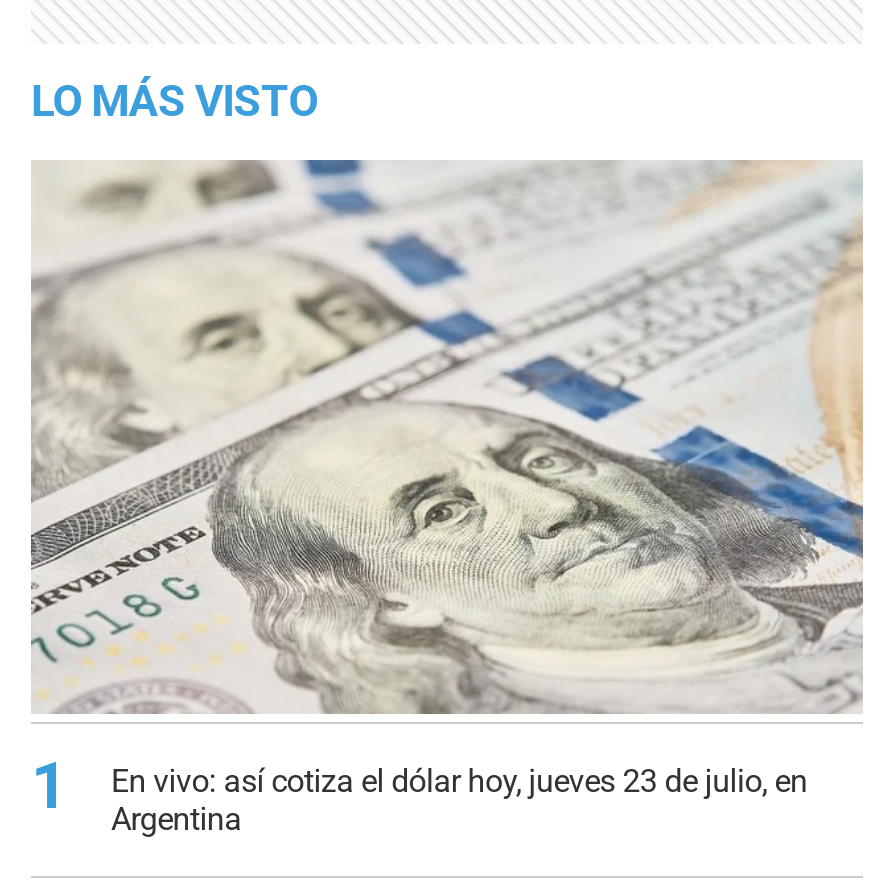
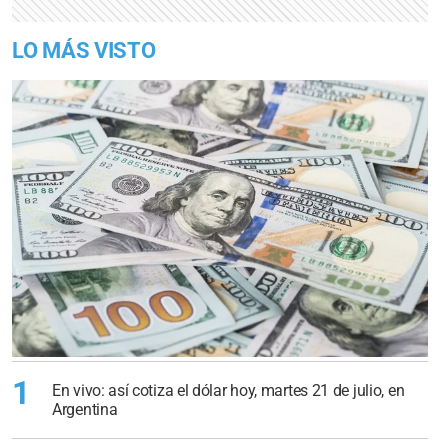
- [image]
- En vivo: así cotiza el dólar hoy, jueves 23 de julio, en
+ [image]
+ En vivo: así cotiza el dólar hoy, martes 21 de julio, en
